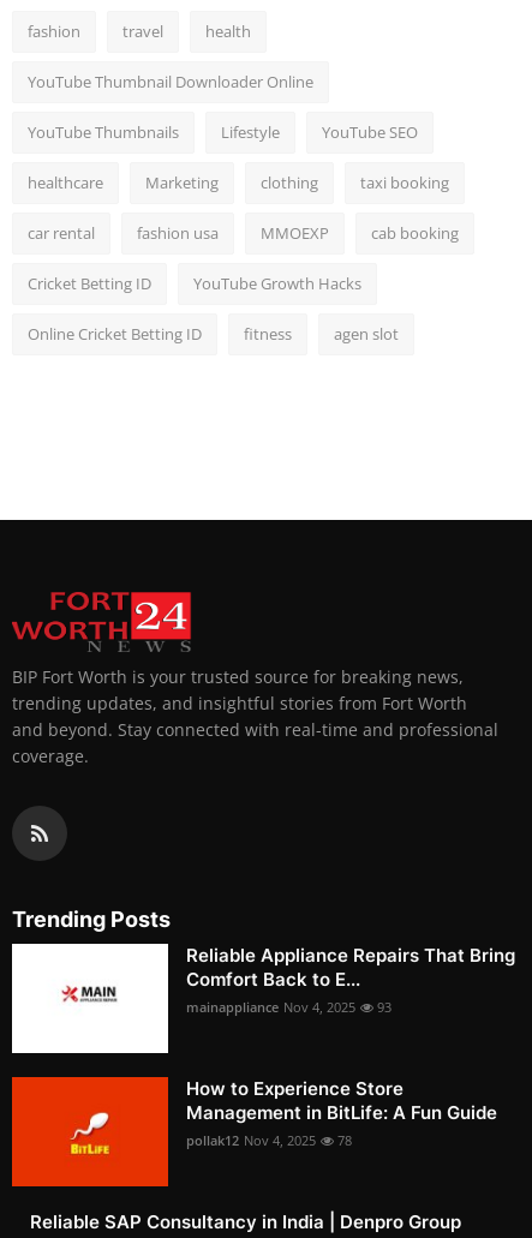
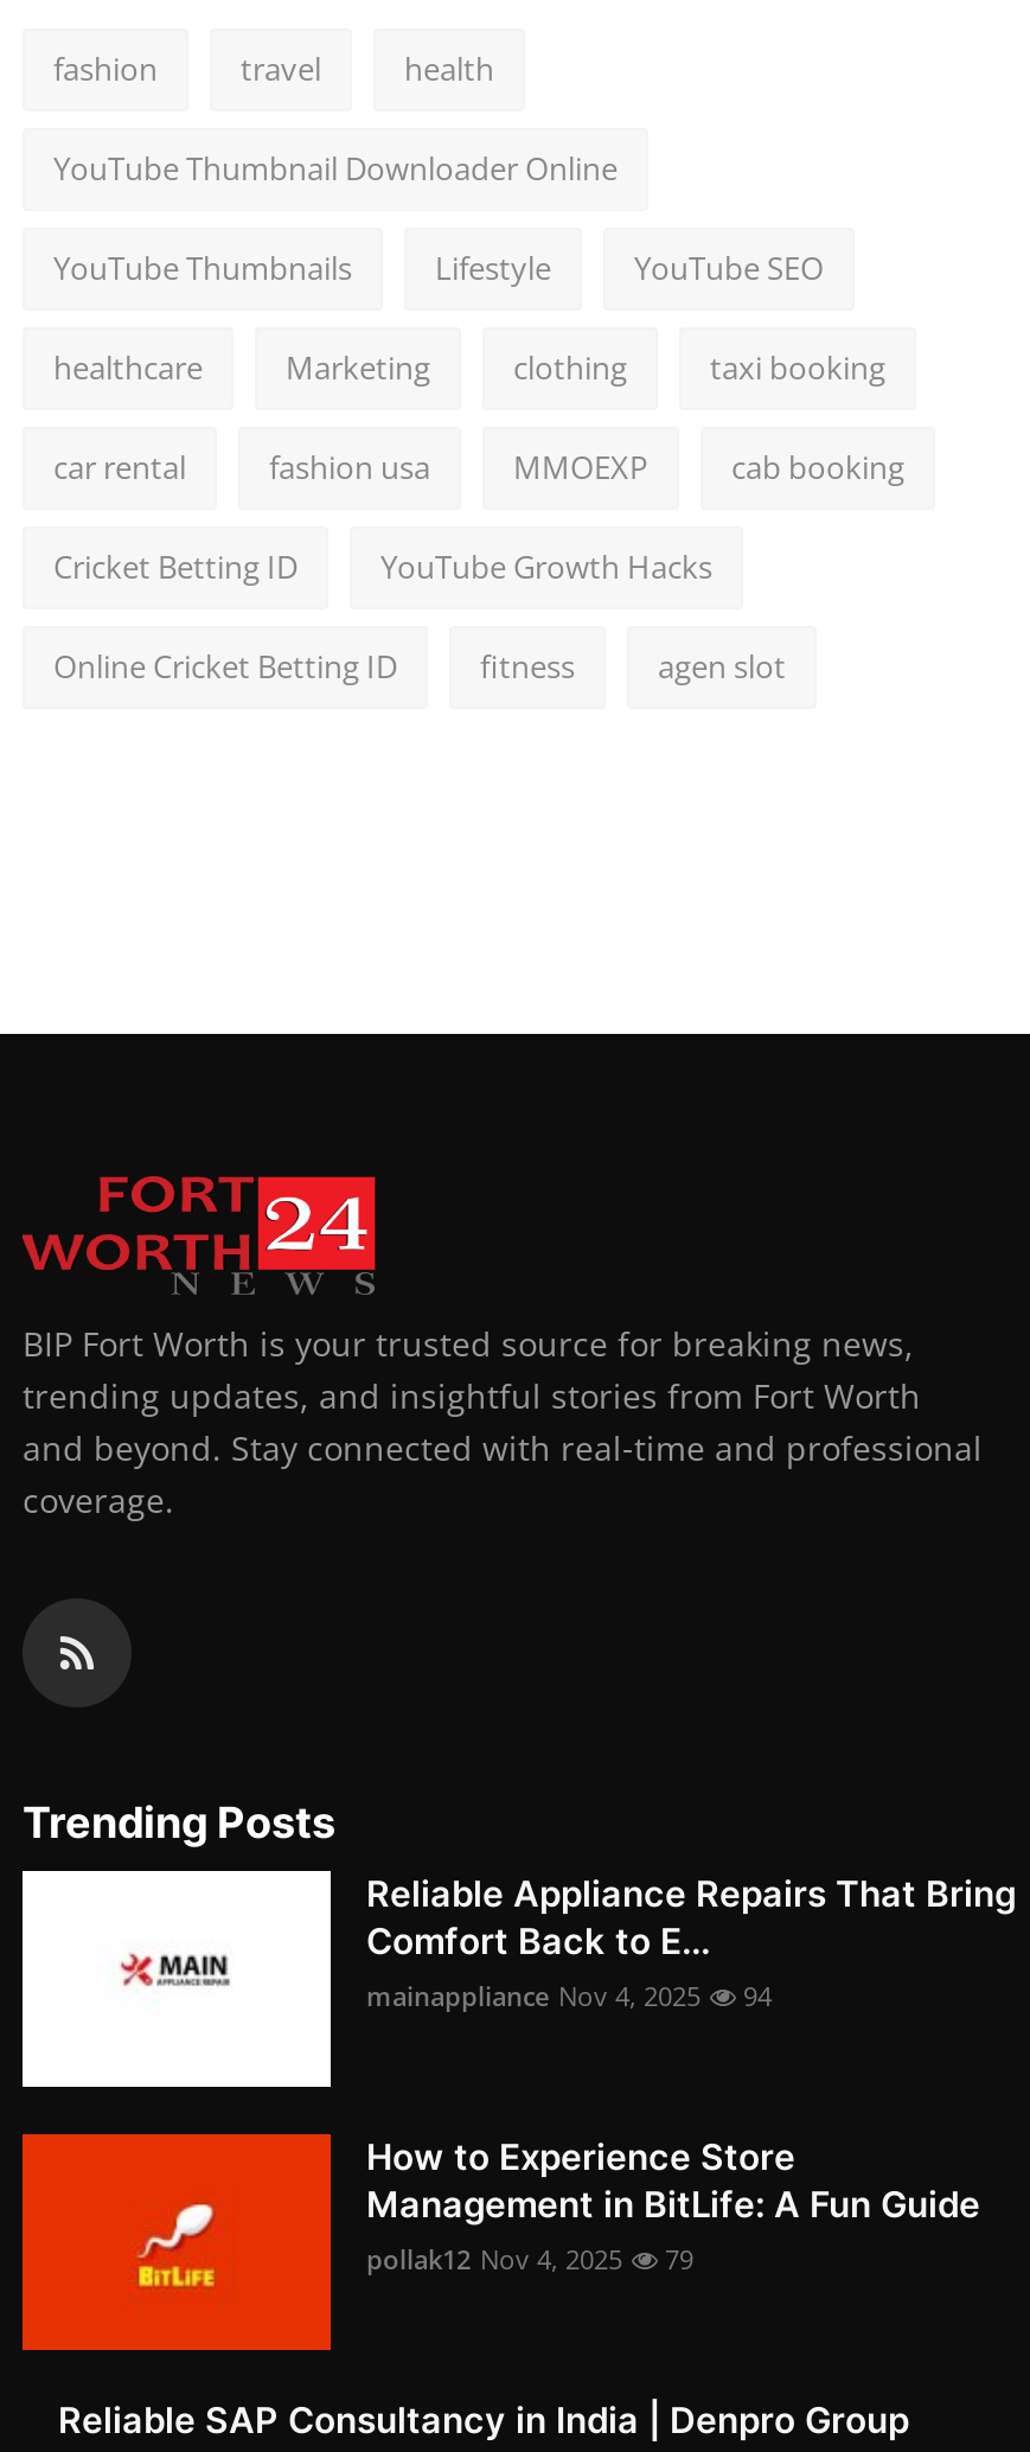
- mainappliance Nov 4, 2025 93
+ mainappliance Nov 4, 2025 94

- pollak12 Nov 4, 2025 78
+ pollak12 Nov 4, 2025 79
